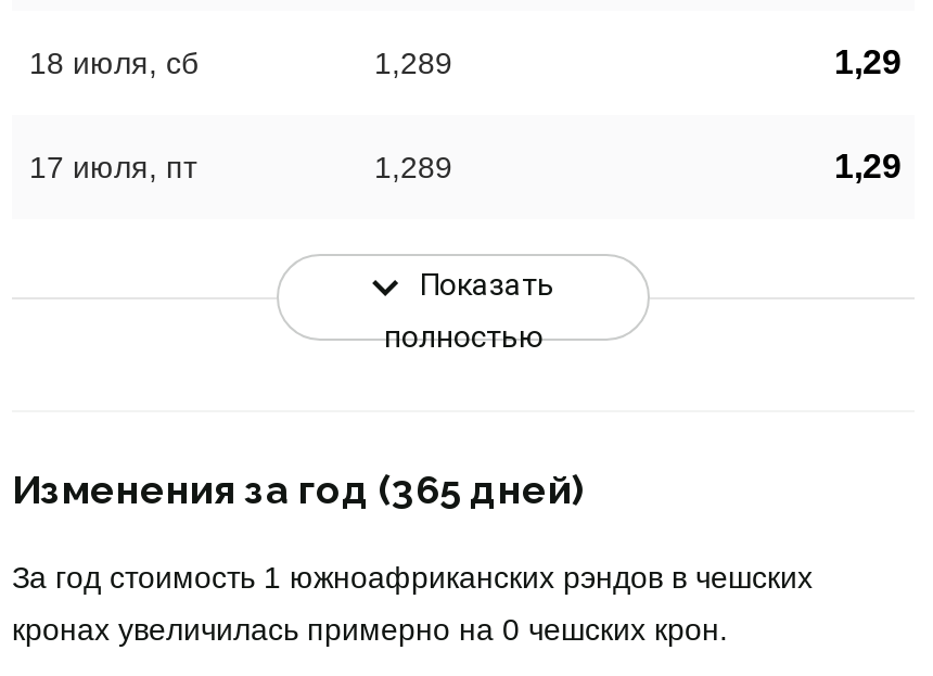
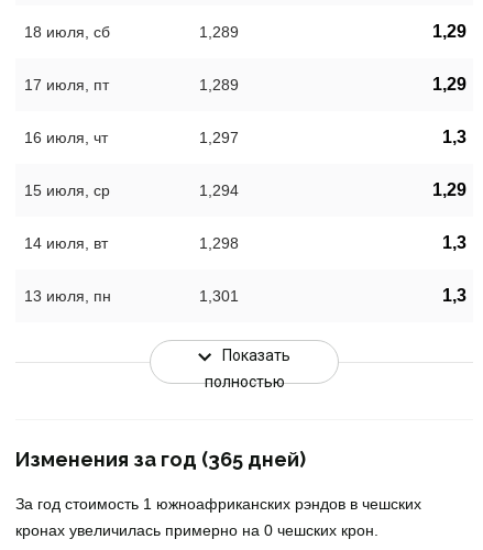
+ 16 июля, чт
+ 1,297
+ 1,3
+ 15 июля, ср
+ 1,294
+ 1,29
+ 14 июля, вт
+ 1,298
+ 1,3
+ 13 июля, пн
+ 1,301
+ 1,3
